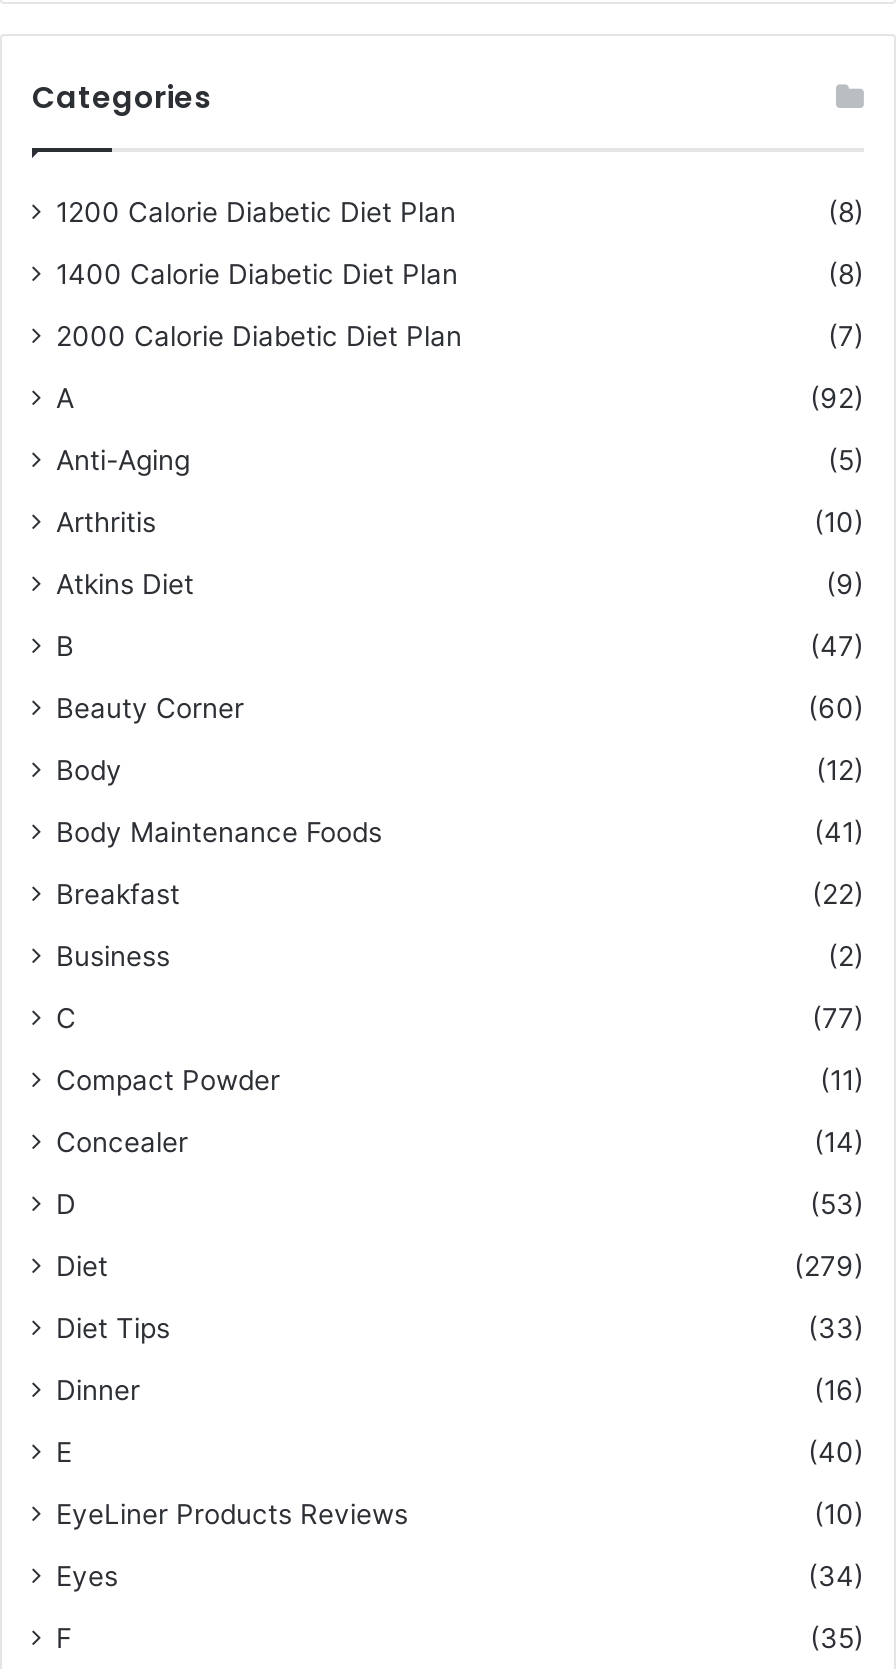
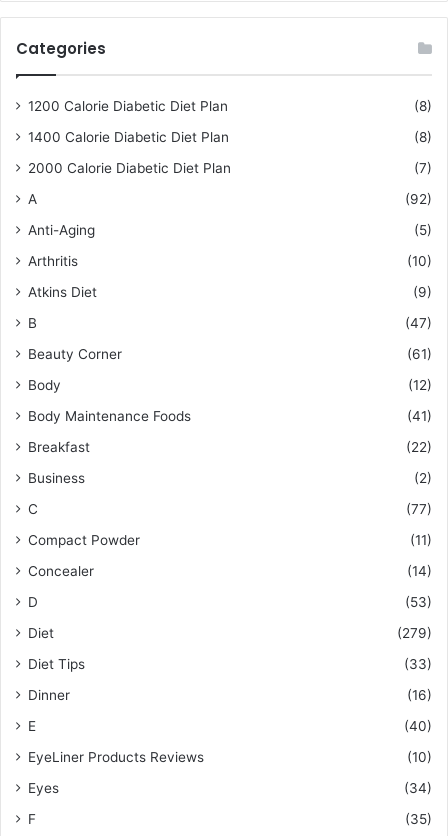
- (60)
+ (61)
